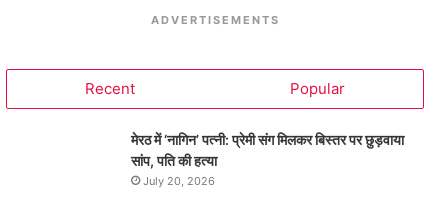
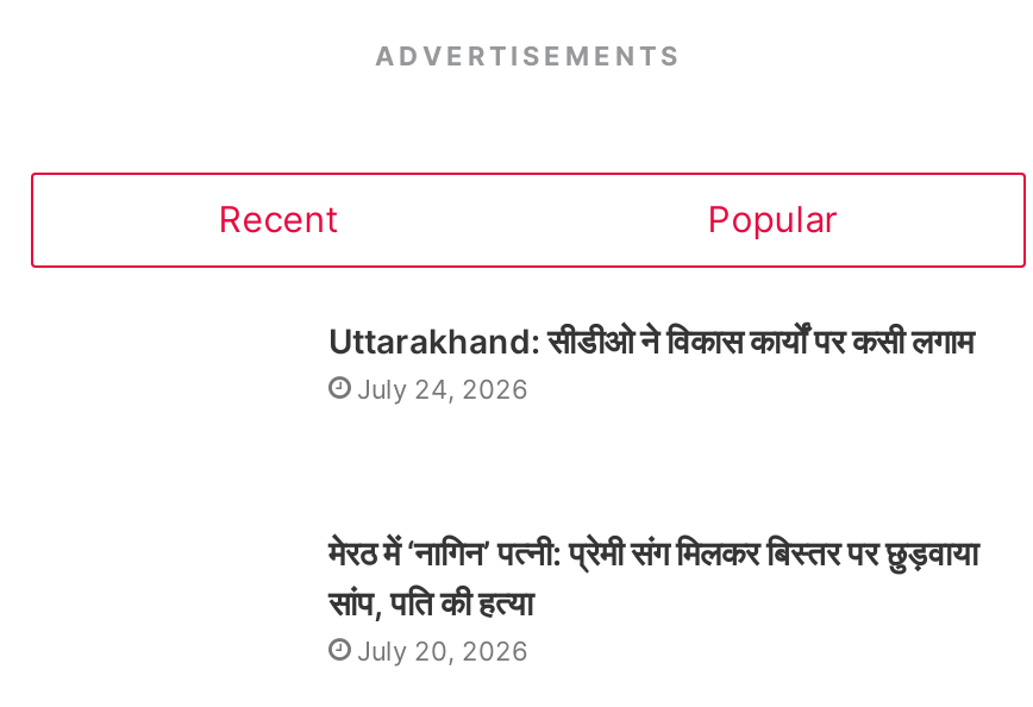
+ Uttarakhand: सीडीओ ने विकास कार्यों पर कसी लगाम
+ July 24, 2026
